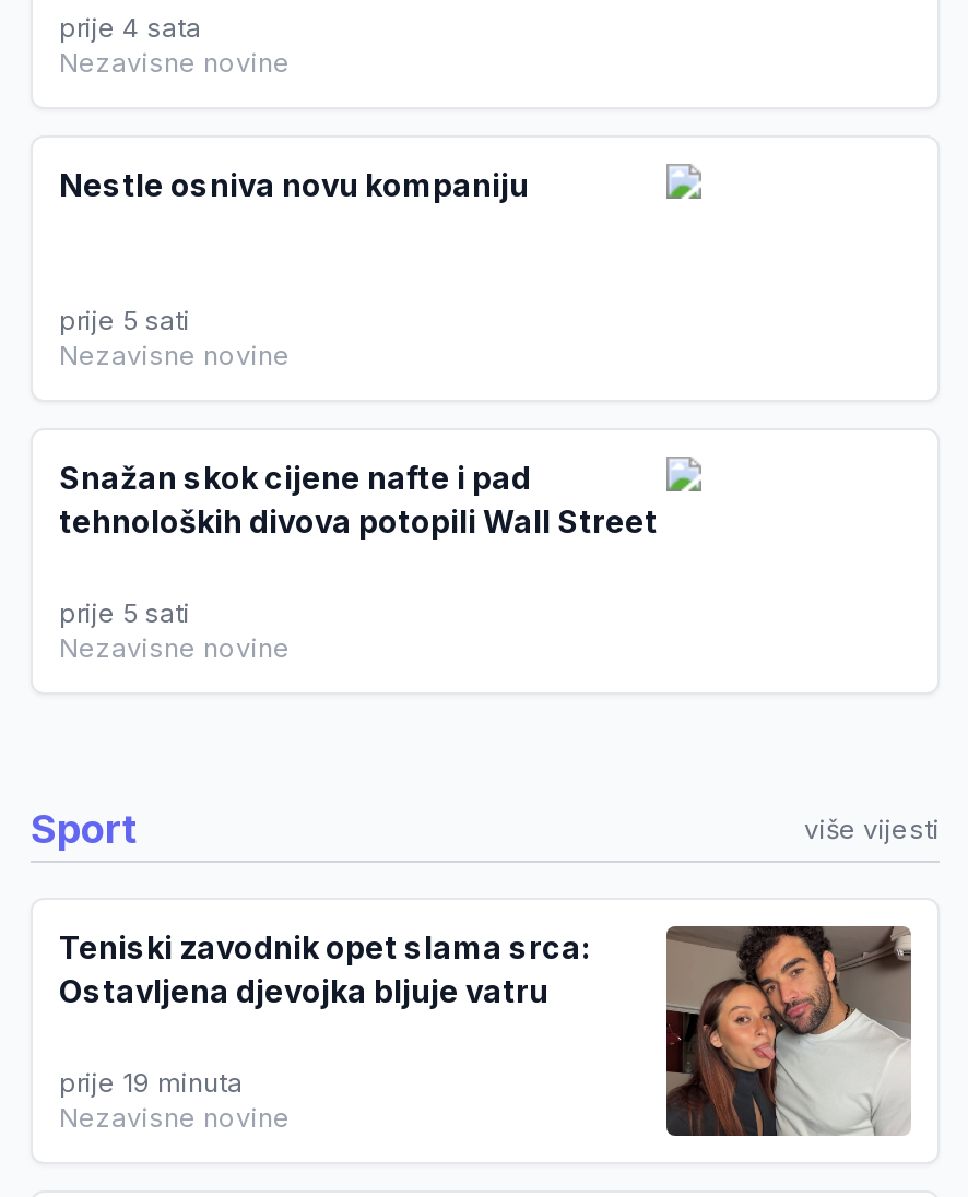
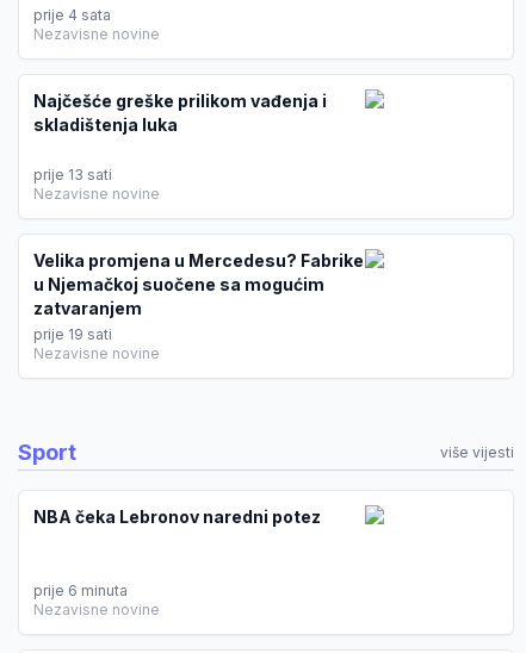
- Nestle osniva novu kompaniju
+ Najčešće greške prilikom vađenja i
+ skladištenja luka

- prije 5 sati
+ prije 13 sati

- Snažan skok cijene nafte i pad
- tehnoloških divova potopili Wall Street
- prije 5 sati
+ Velika promjena u Mercedesu? Fabrike
+ u Njemačkoj suočene sa mogućim
+ zatvaranjem
+ prije 19 sati

- Teniski zavodnik opet slama srca:
- Ostavljena djevojka bljuje vatru
+ NBA čeka Lebronov naredni potez

- [image]

- prije 19 minuta
+ prije 6 minuta
